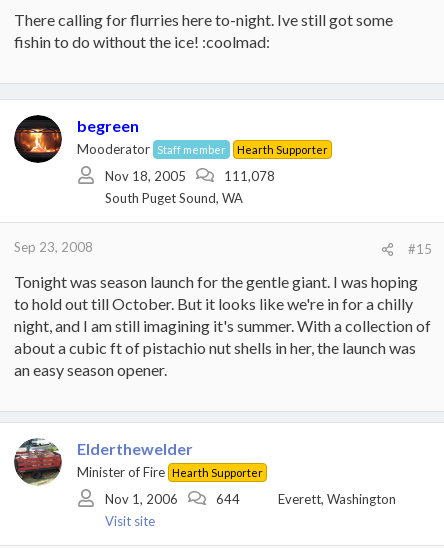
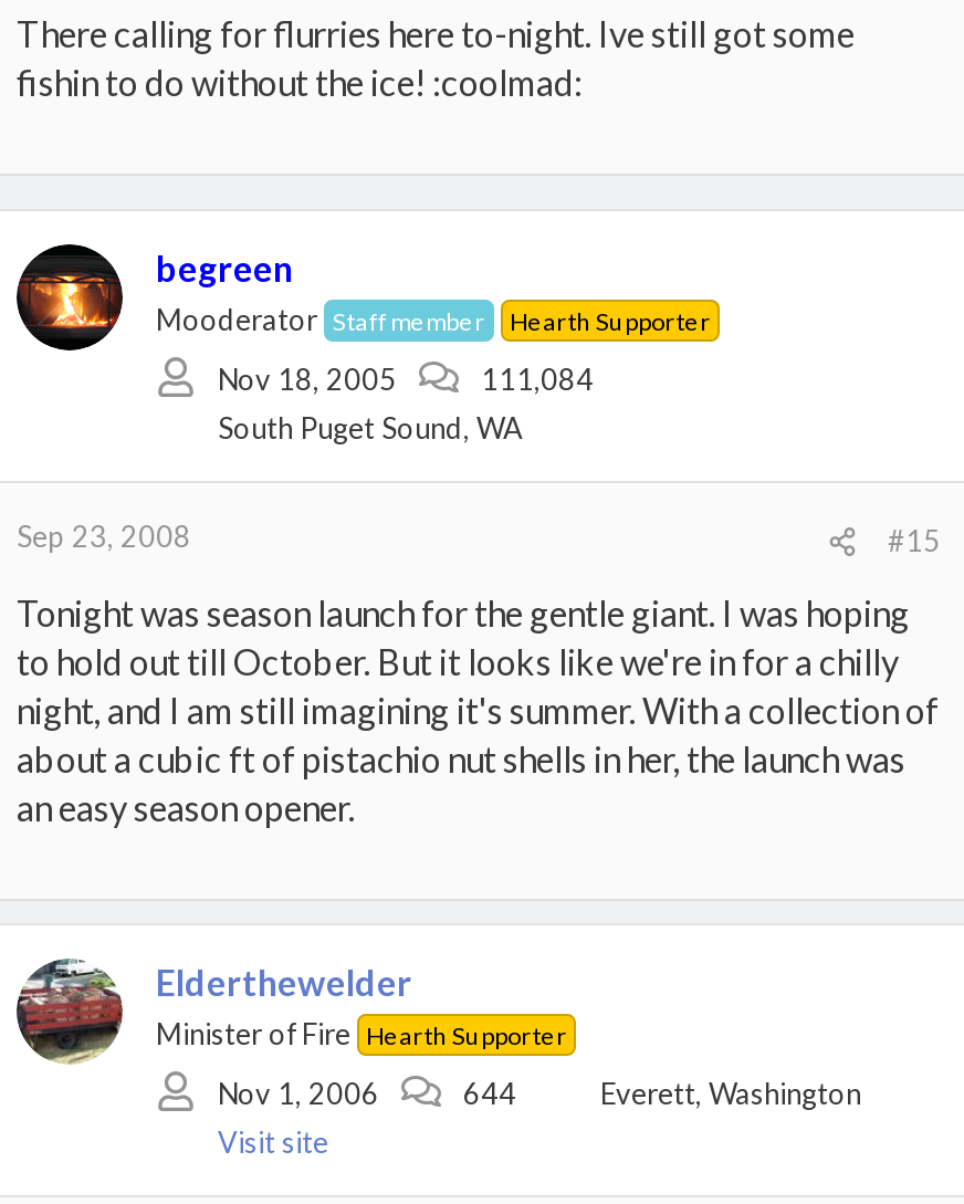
- 111,078
+ 111,084
